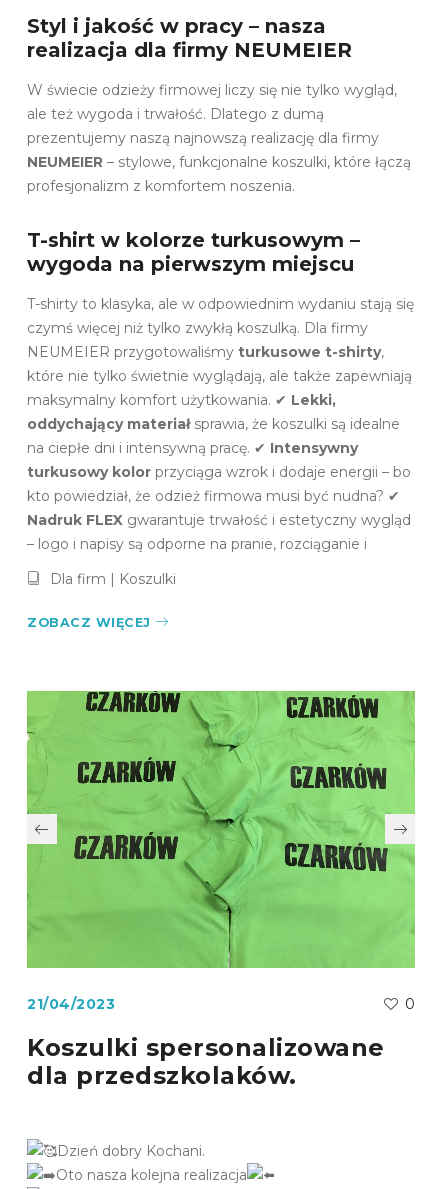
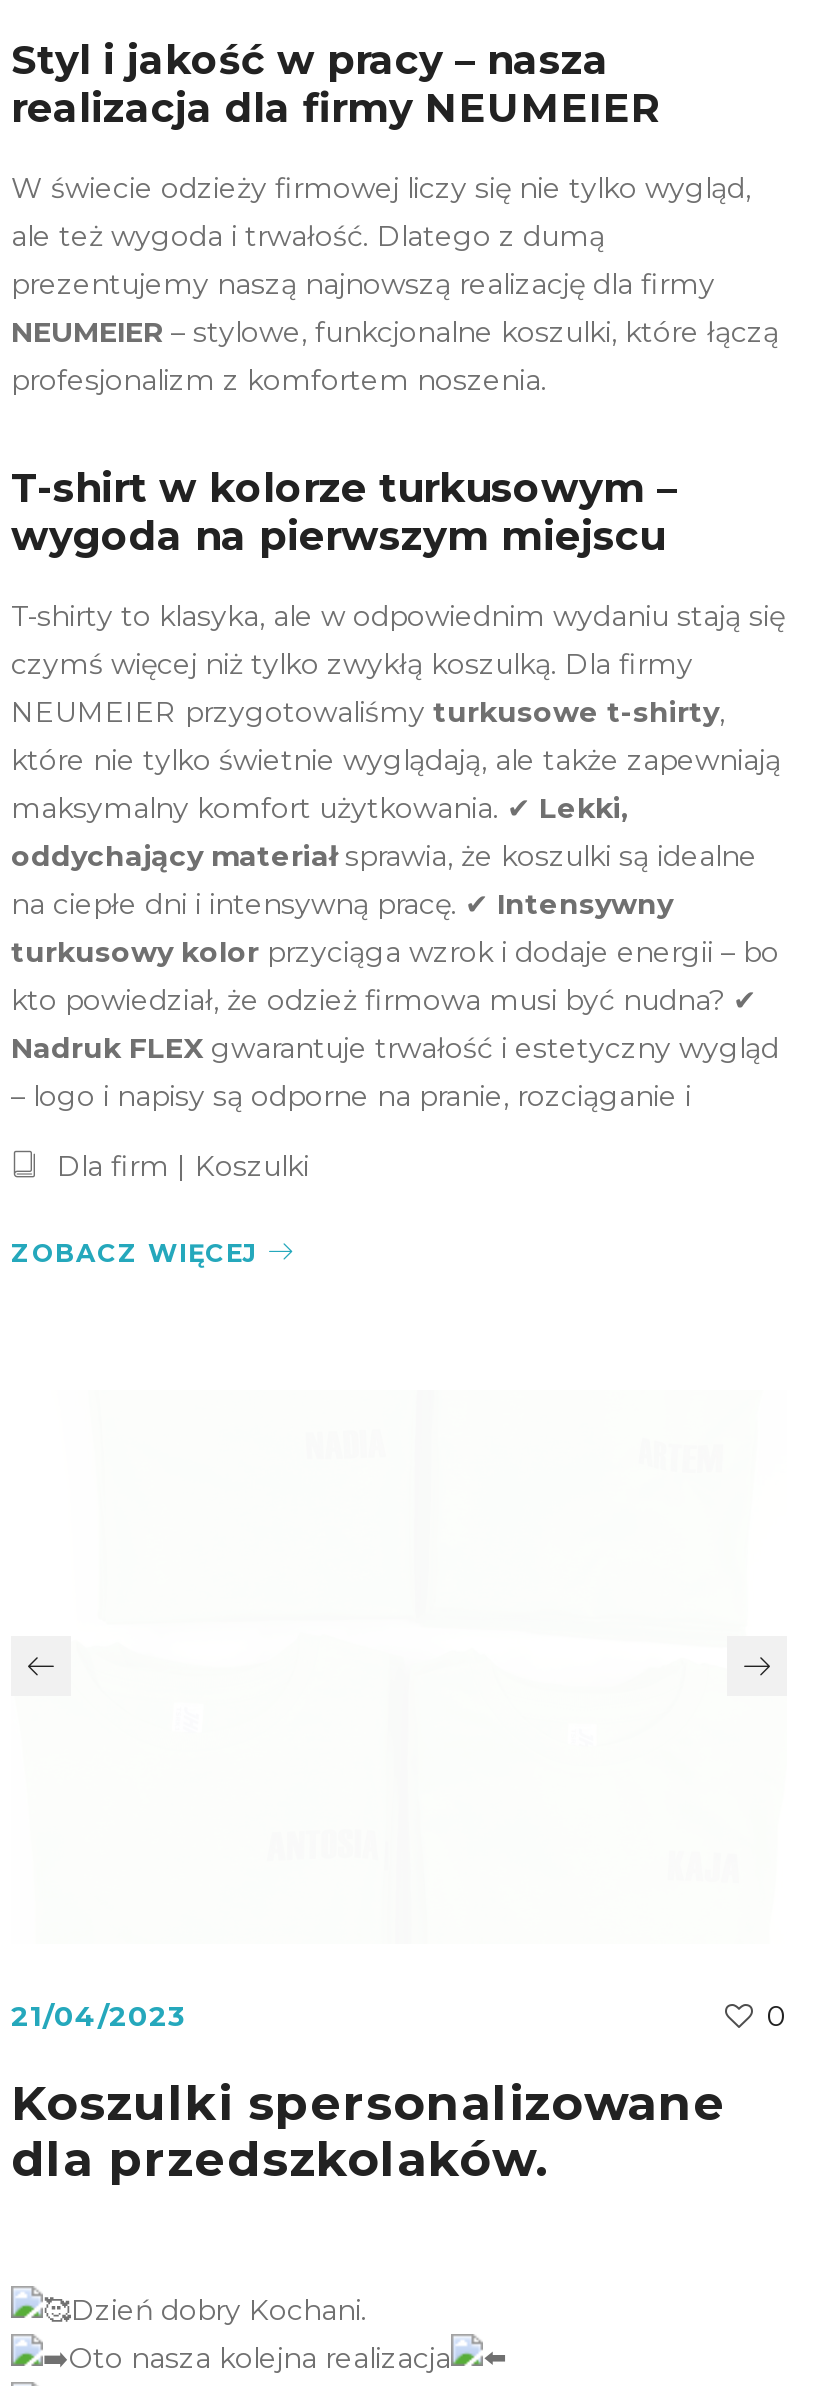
- [image]
